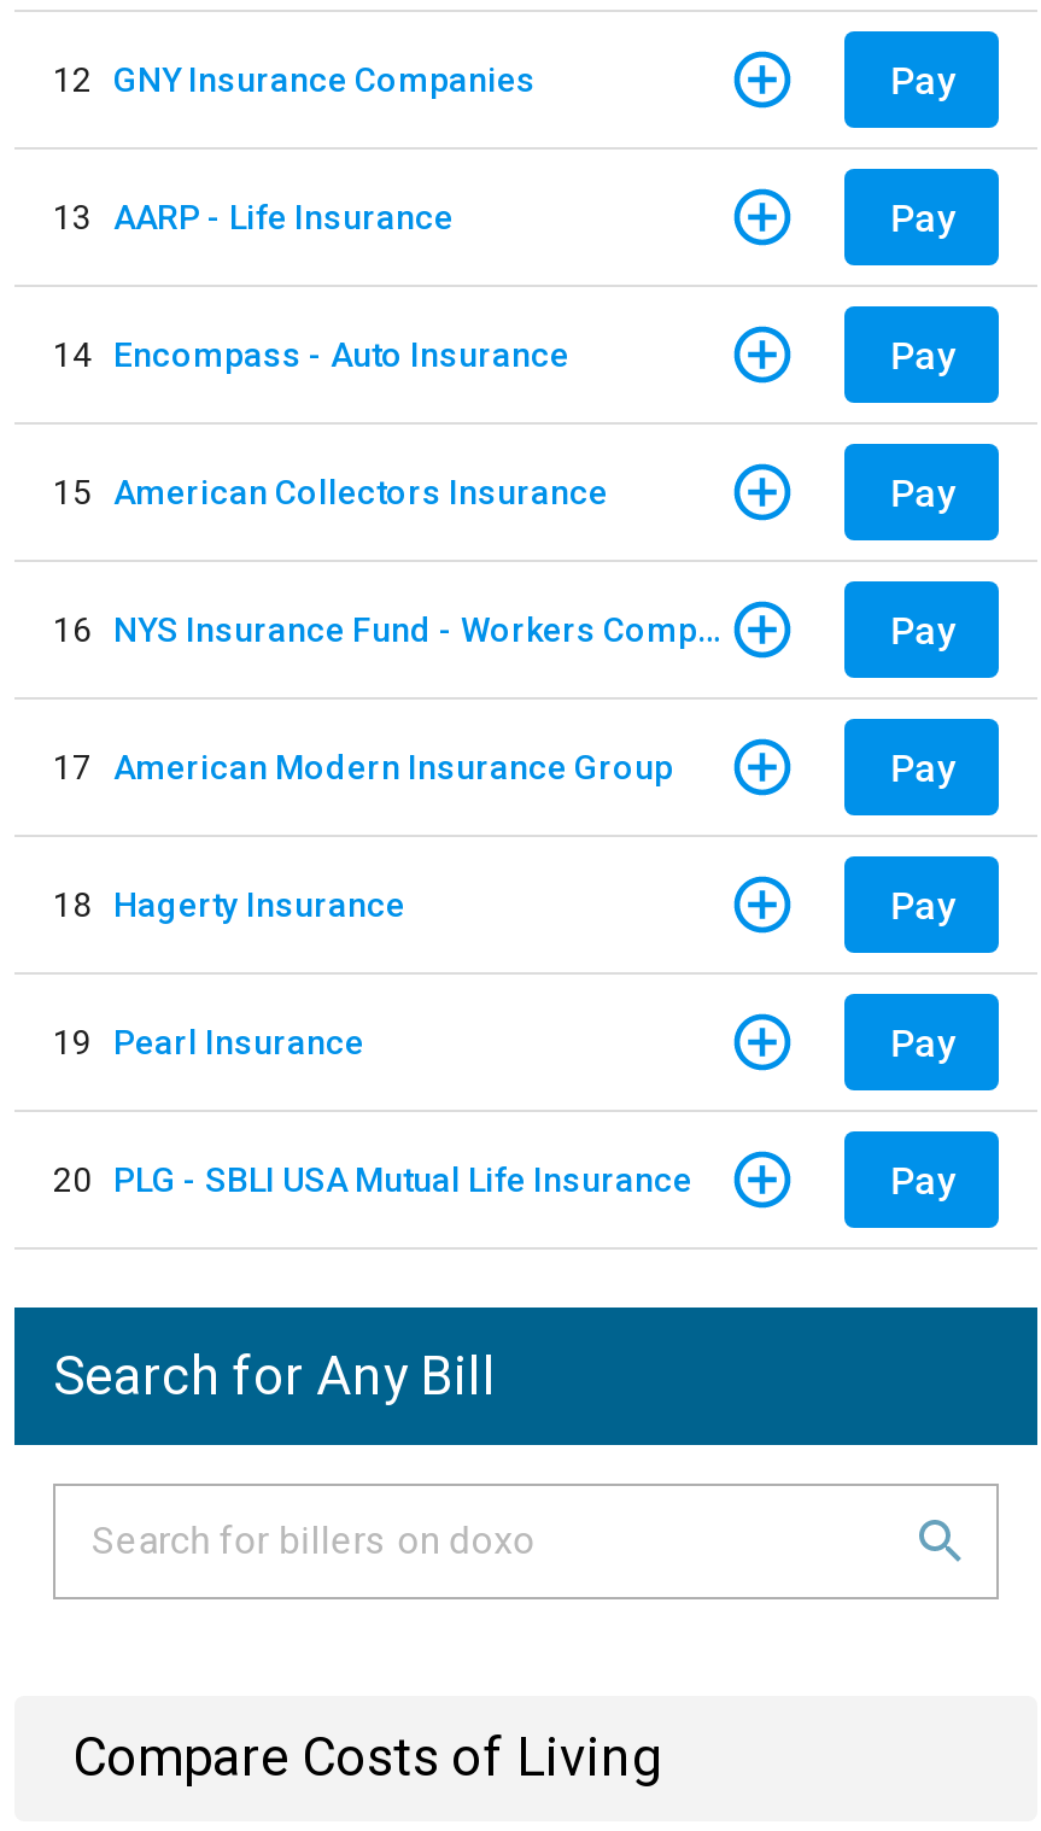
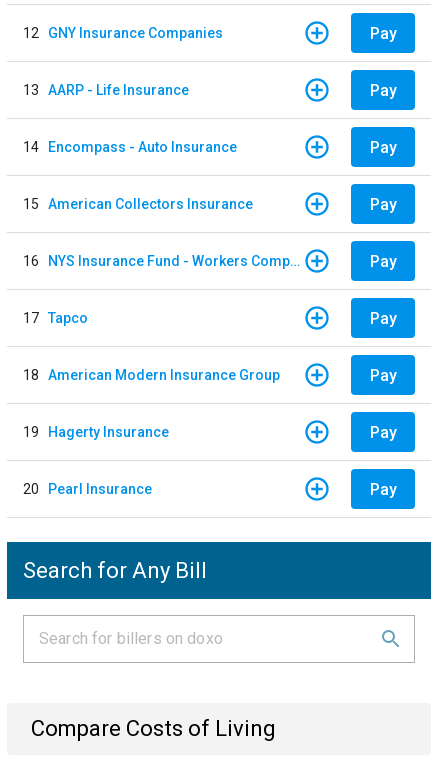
- 17 American Modern Insurance Group
+ 17 Tapco

- 18 Hagerty Insurance
+ 18 American Modern Insurance Group

- 19 Pearl Insurance
+ 19 Hagerty Insurance

- 20 PLG - SBLI USA Mutual Life Insurance
+ 20 Pearl Insurance
